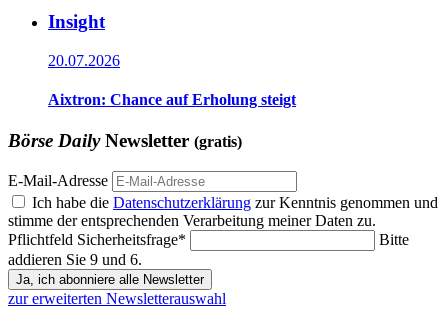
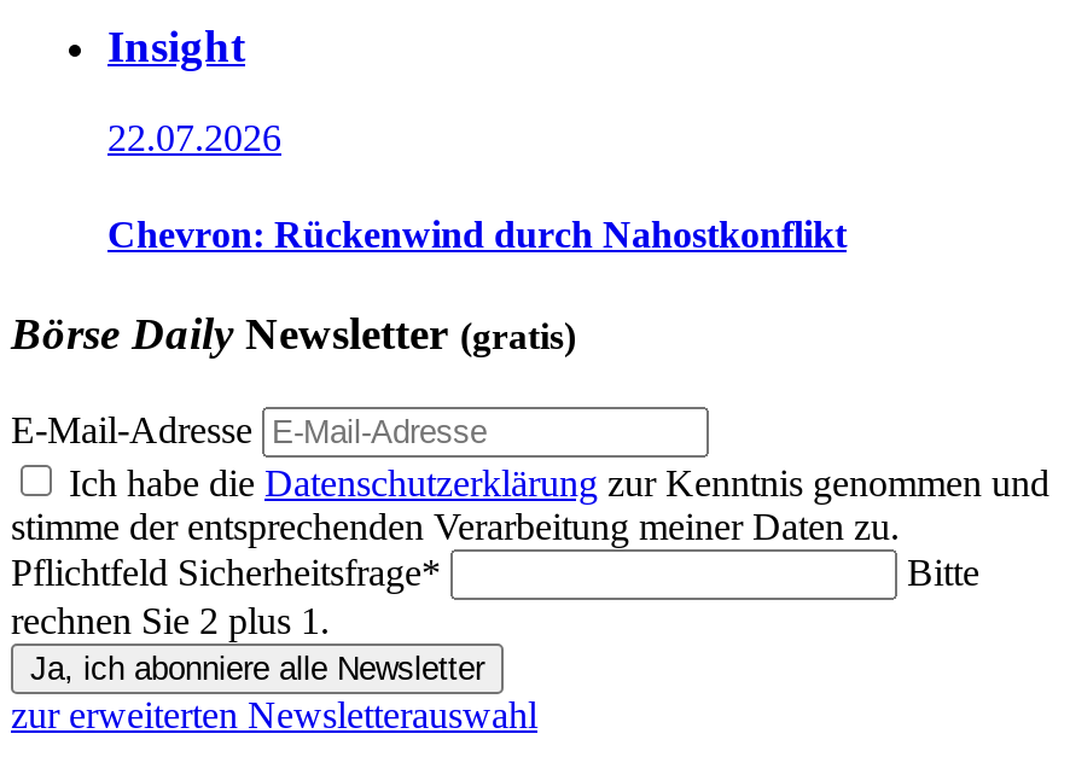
- 20.07.2026
+ 22.07.2026

- Aixtron: Chance auf Erholung steigt
+ Chevron: Rückenwind durch Nahostkonflikt

- addieren Sie 9 und 6.
+ rechnen Sie 2 plus 1.
